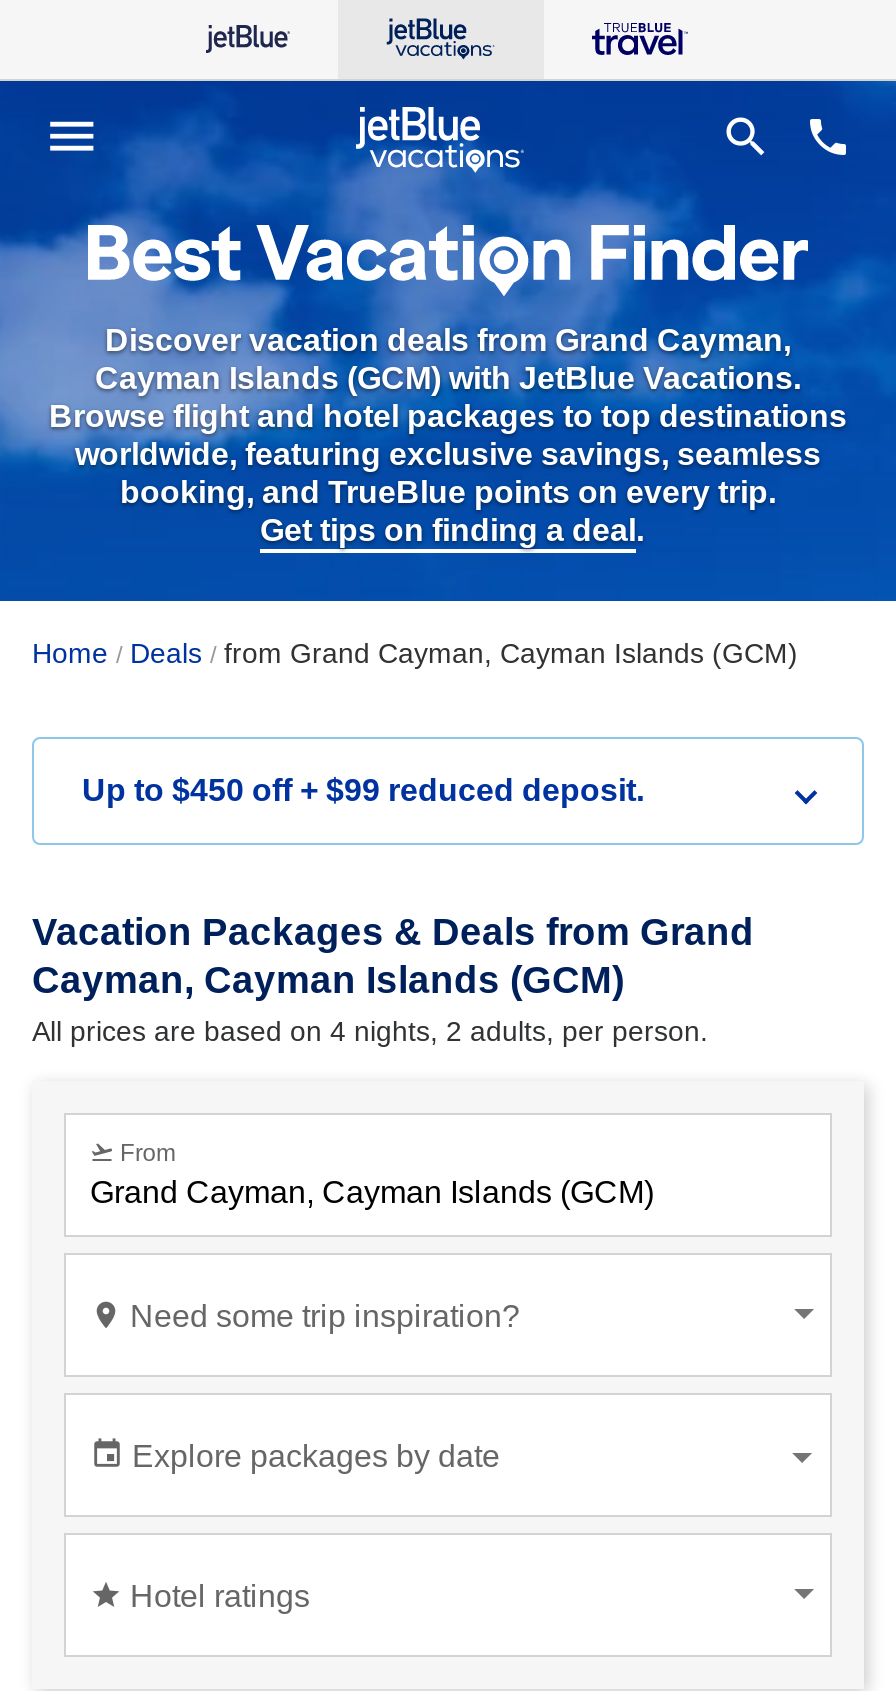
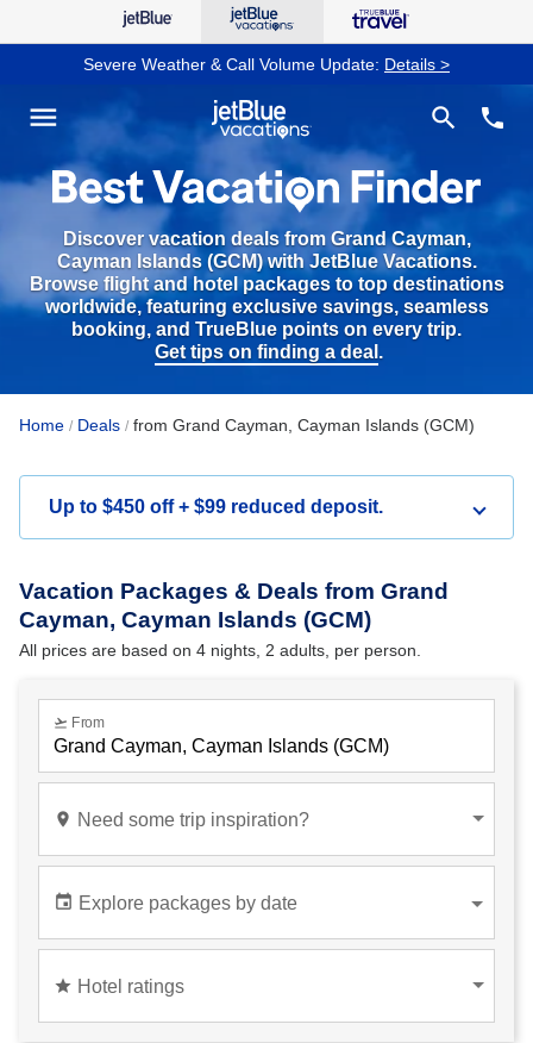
+ Severe Weather & Call Volume Update: Details >
